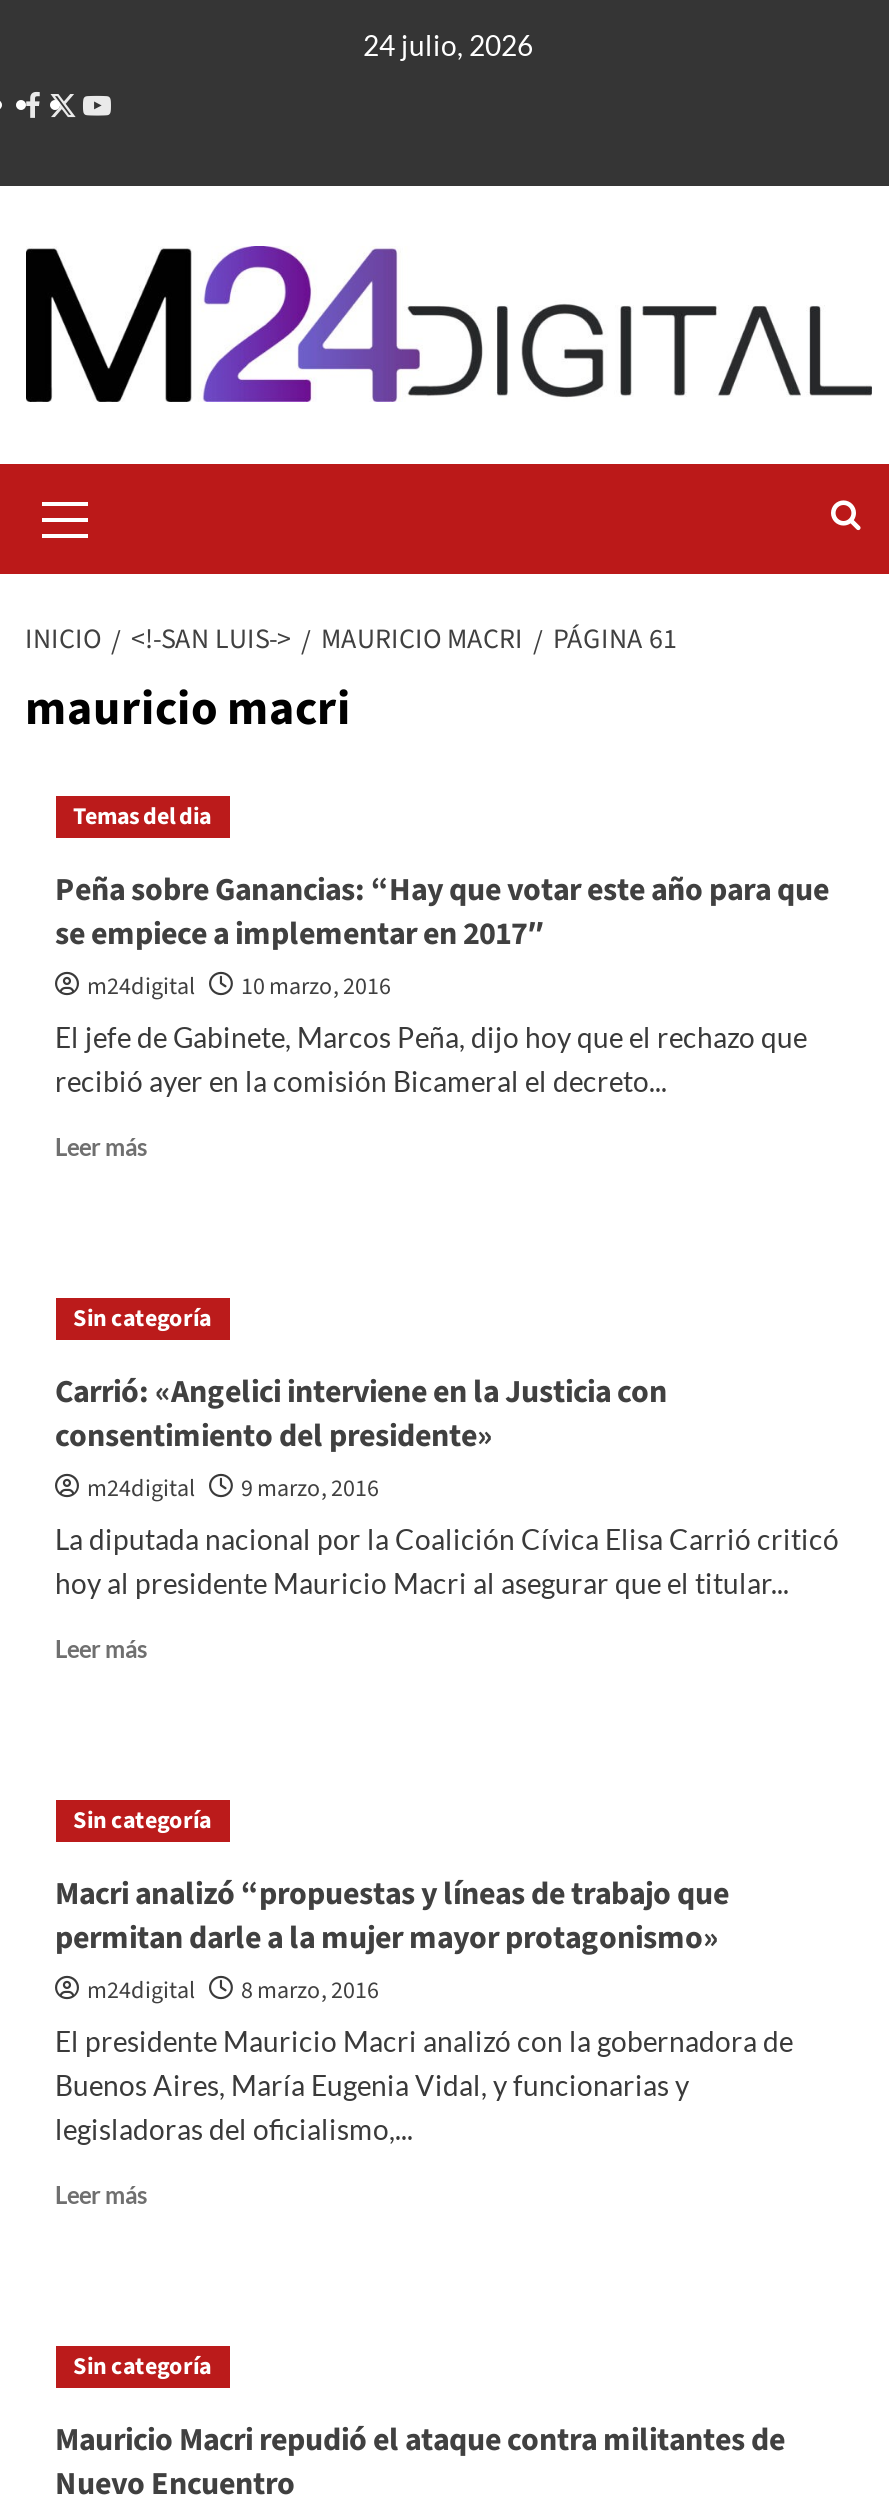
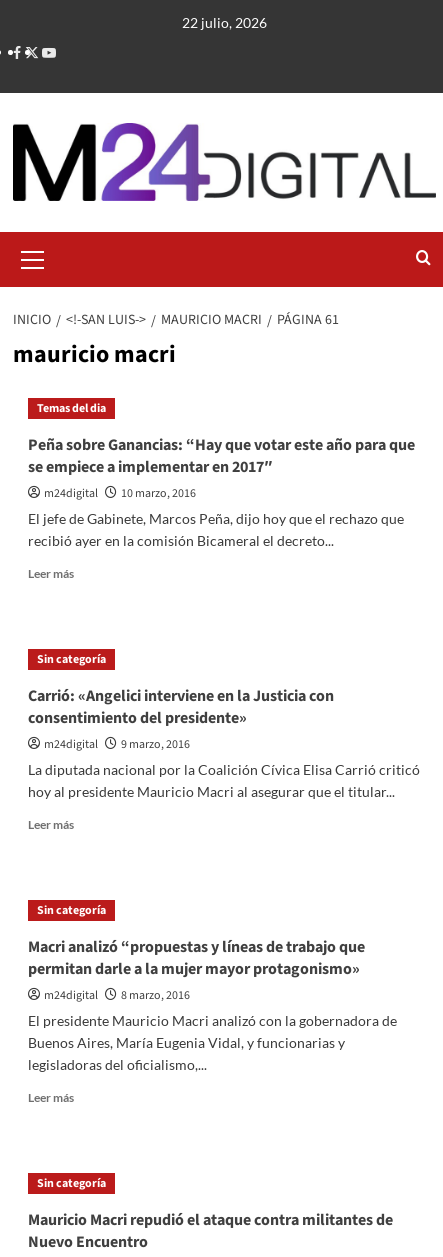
- 24 julio, 2026
+ 22 julio, 2026
